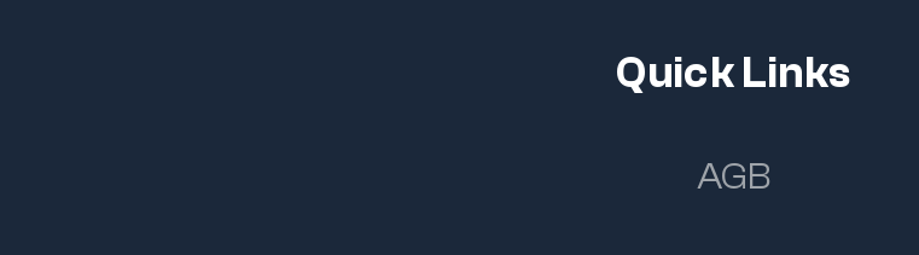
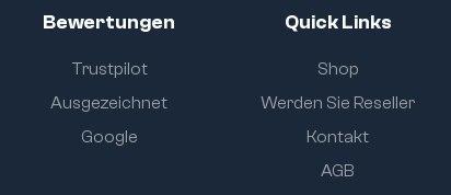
+ Bewertungen
+ Trustpilot
+ Ausgezeichnet
+ Google

+ Shop
+ Werden Sie Reseller
+ Kontakt
